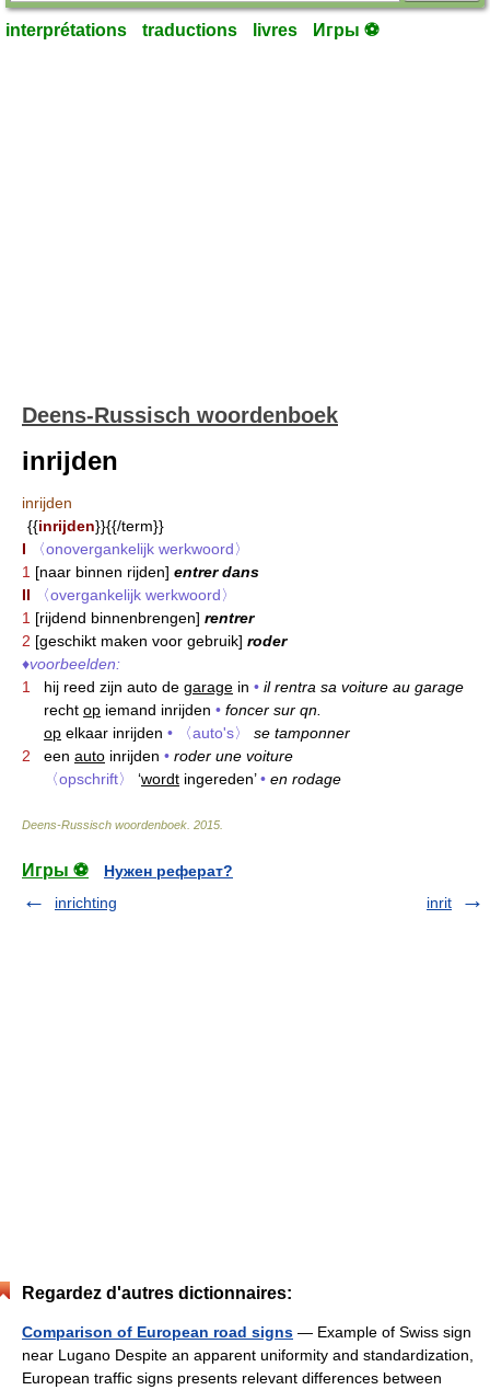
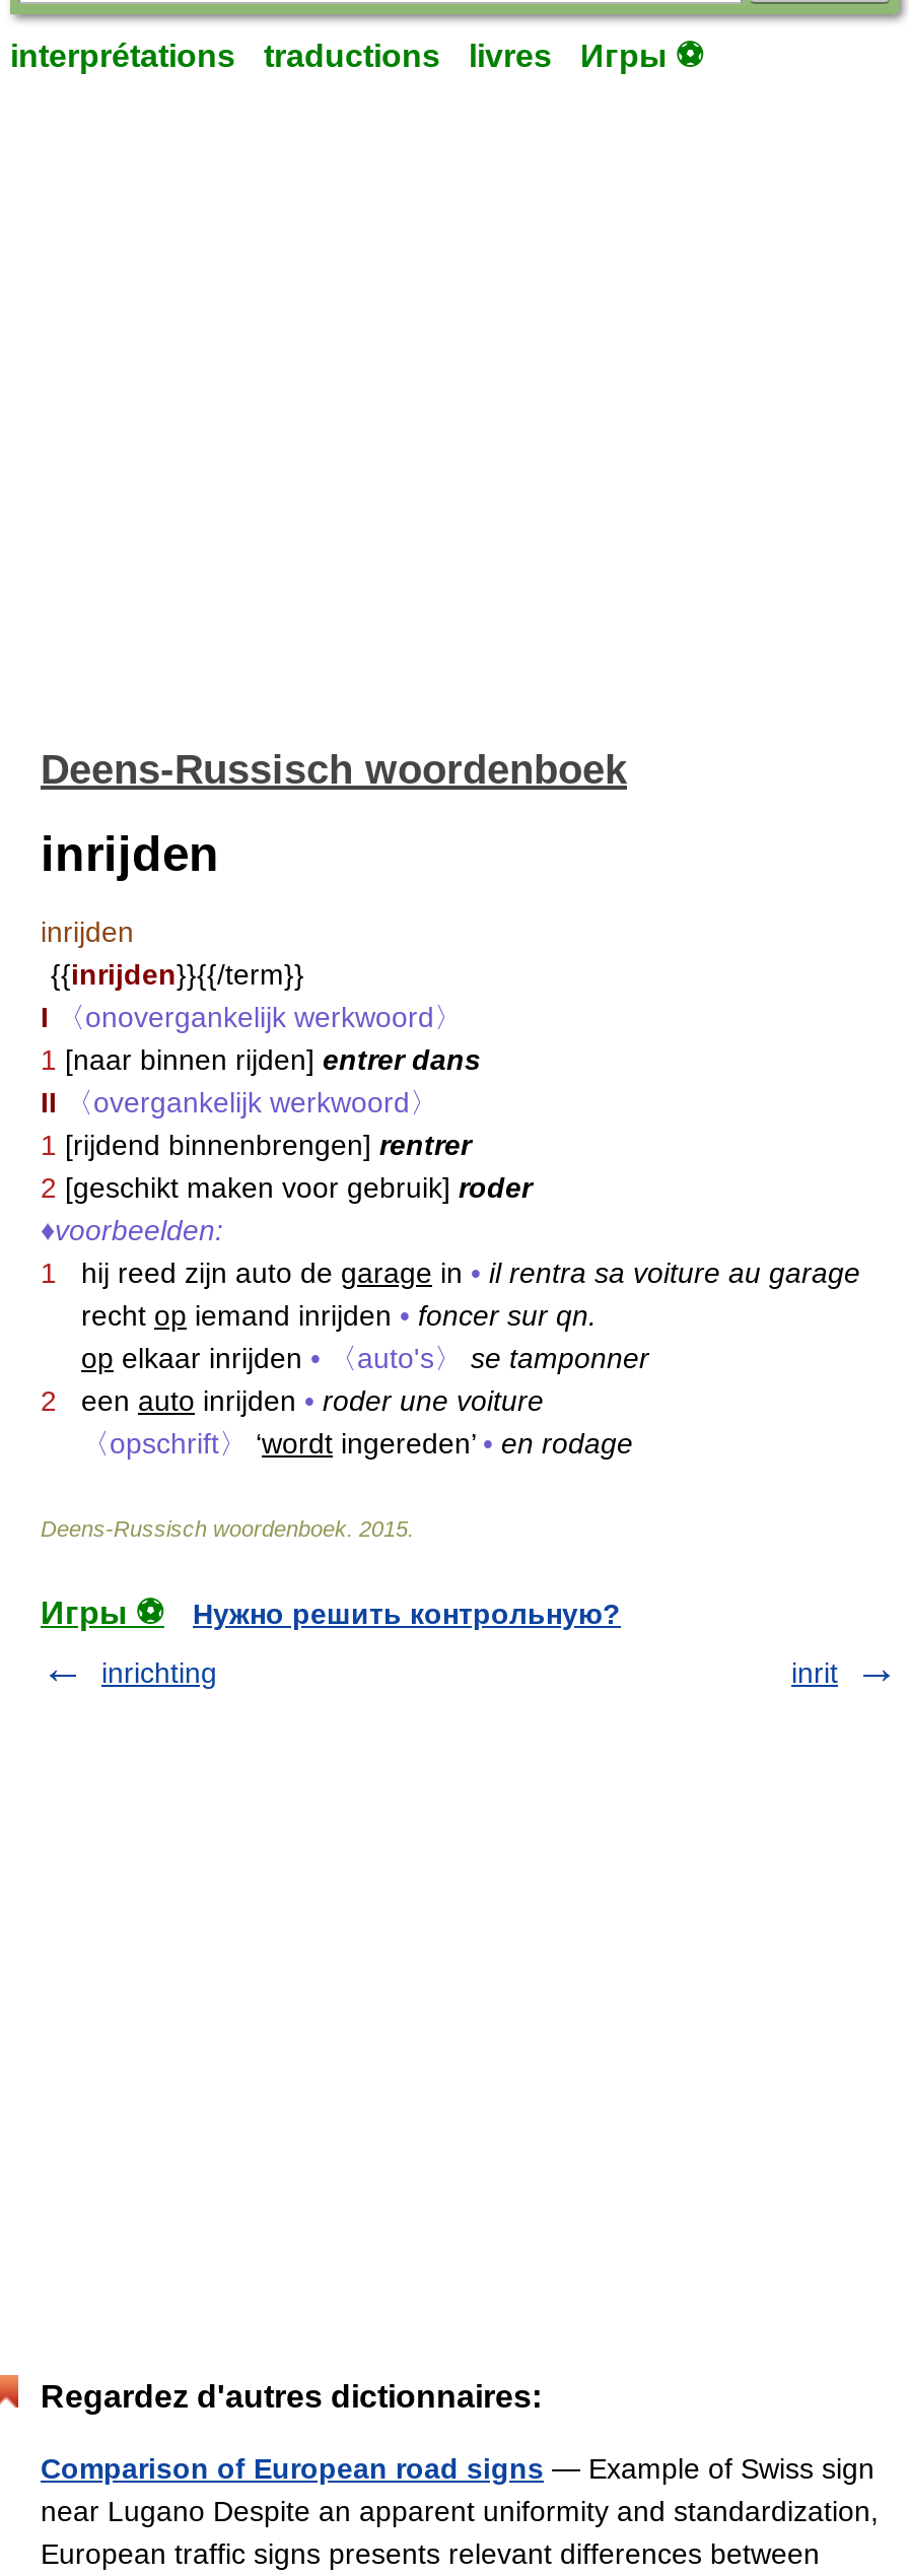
- Нужен реферат?
+ Нужно решить контрольную?
